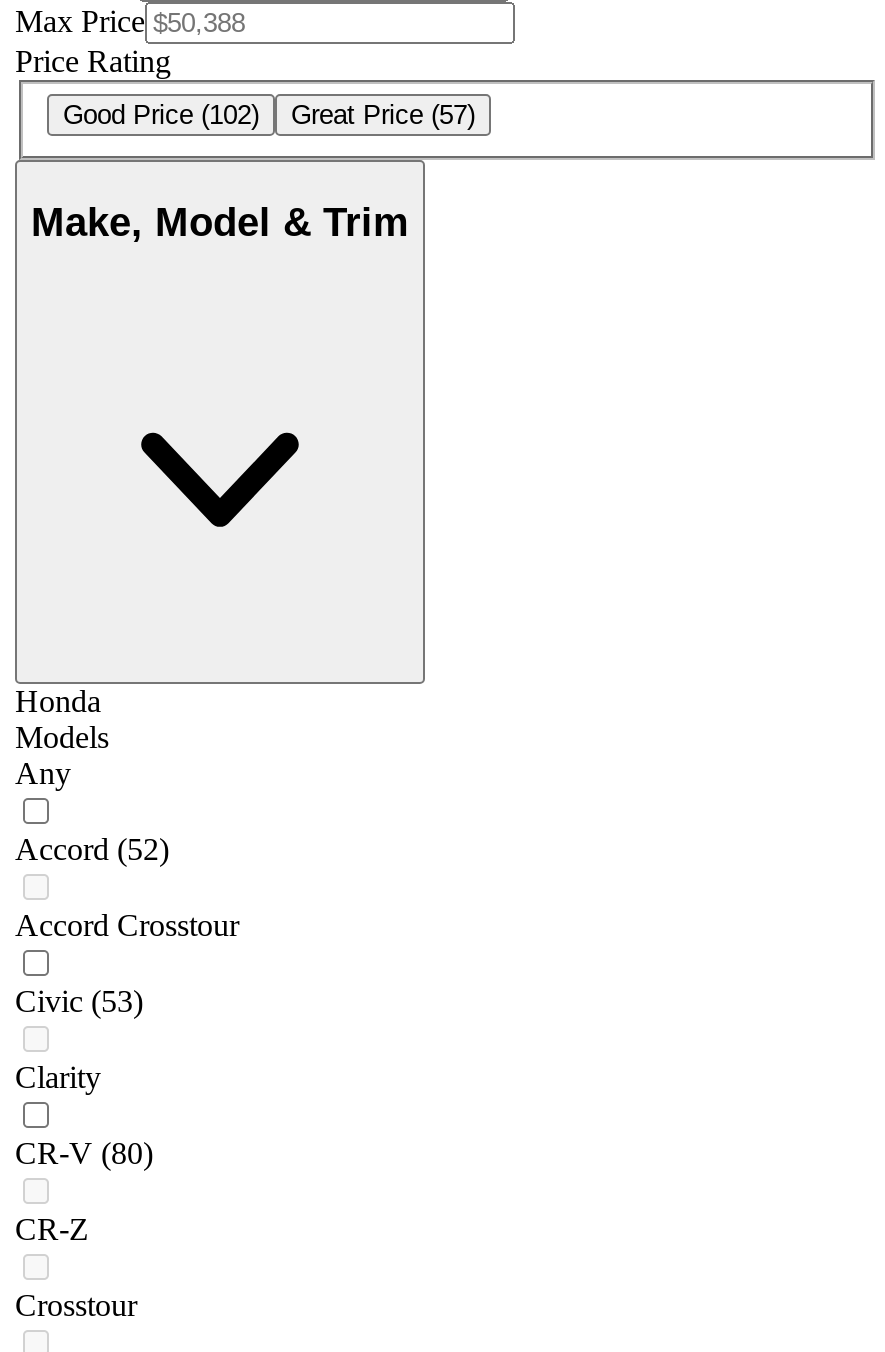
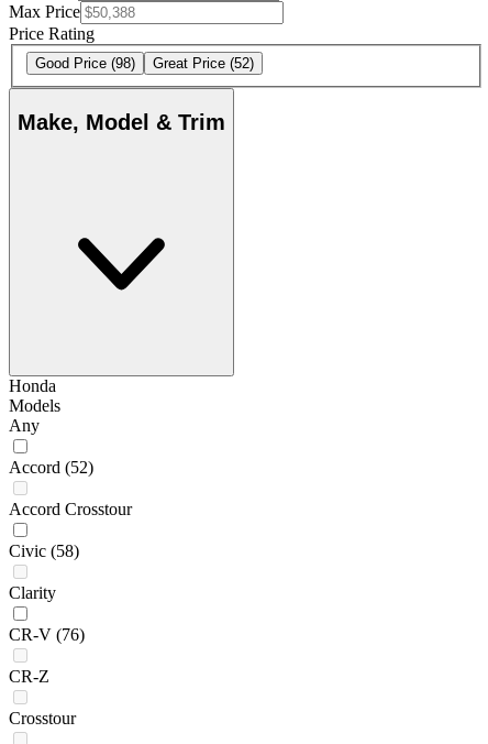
- Good Price (102)
+ Good Price (98)

- Great Price (57)
+ Great Price (52)

- Civic (53)
+ Civic (58)

- CR-V (80)
+ CR-V (76)
